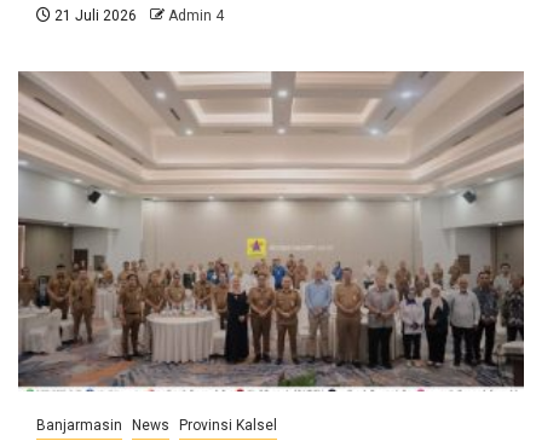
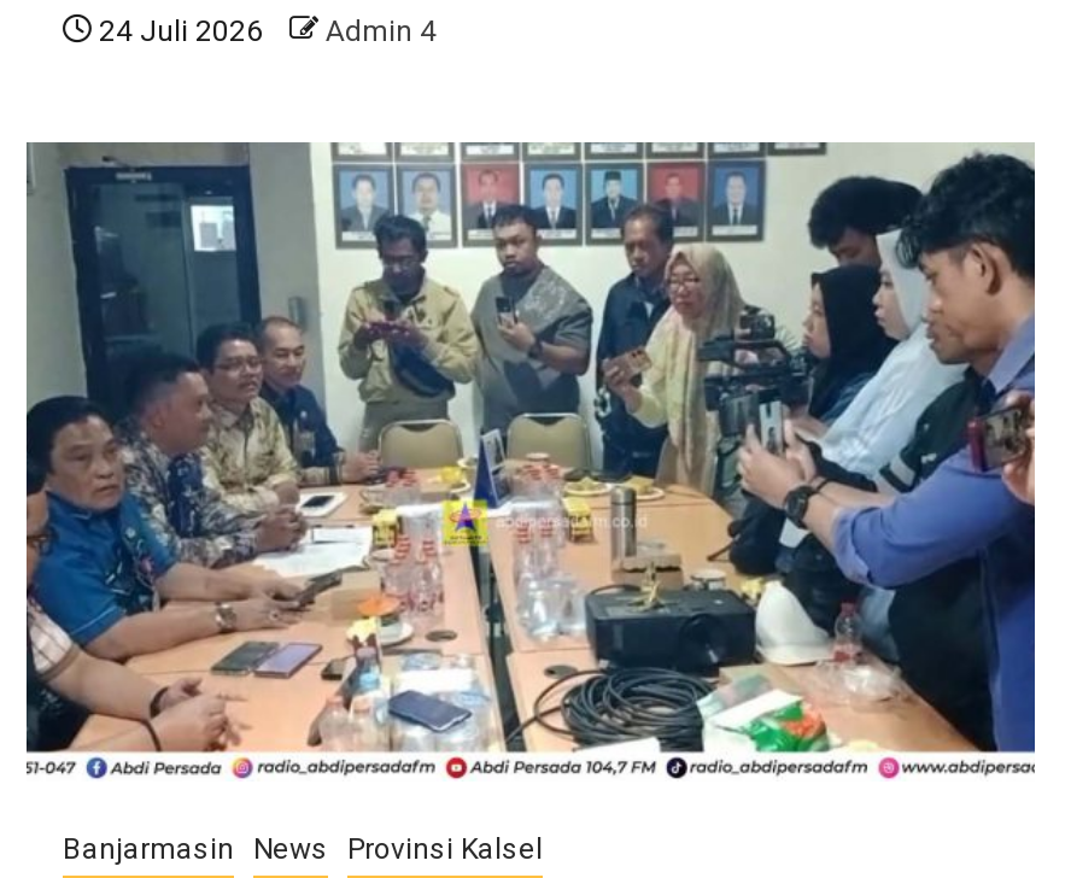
- 21 Juli 2026 Admin 4
+ 24 Juli 2026 Admin 4

- [image]
+ [image]
